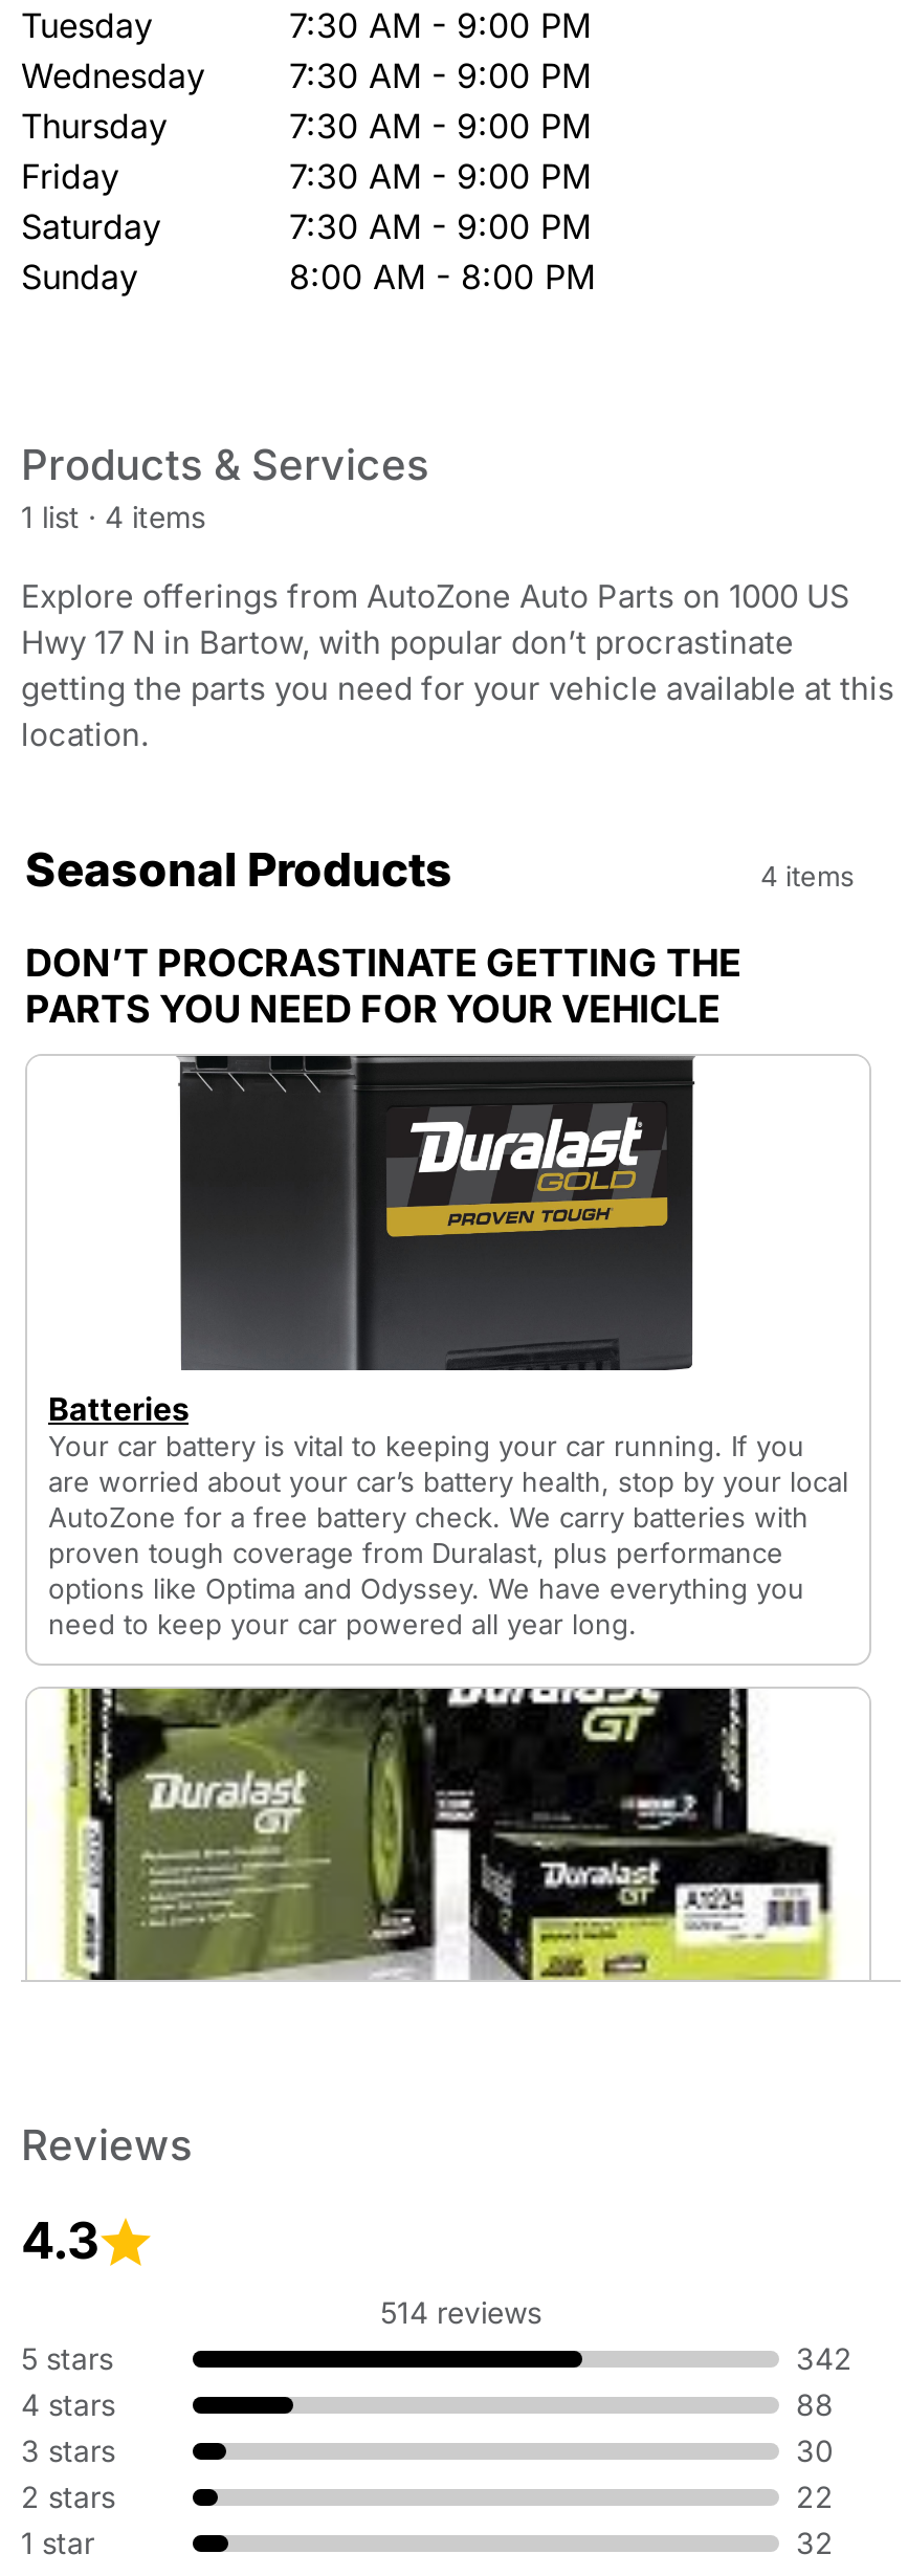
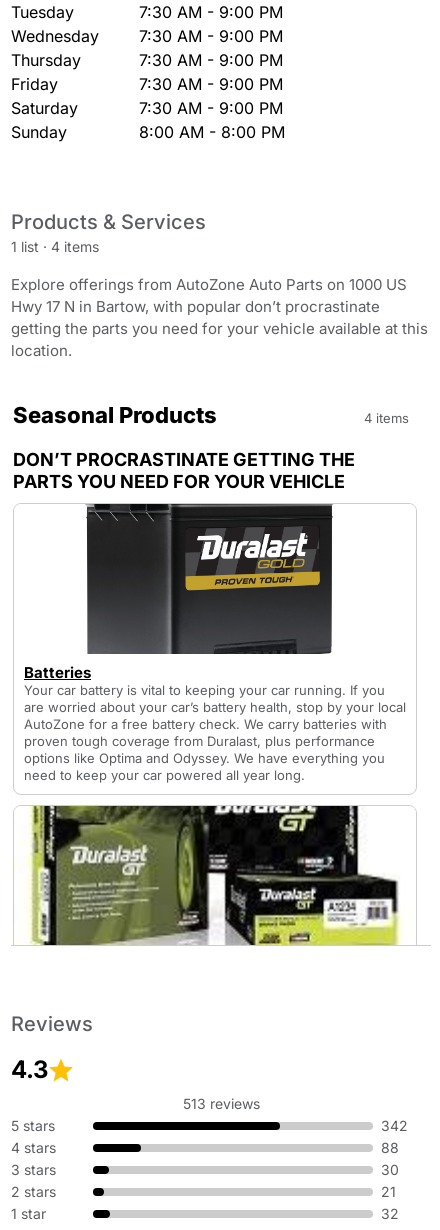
- 514 reviews
+ 513 reviews

- 22
+ 21
